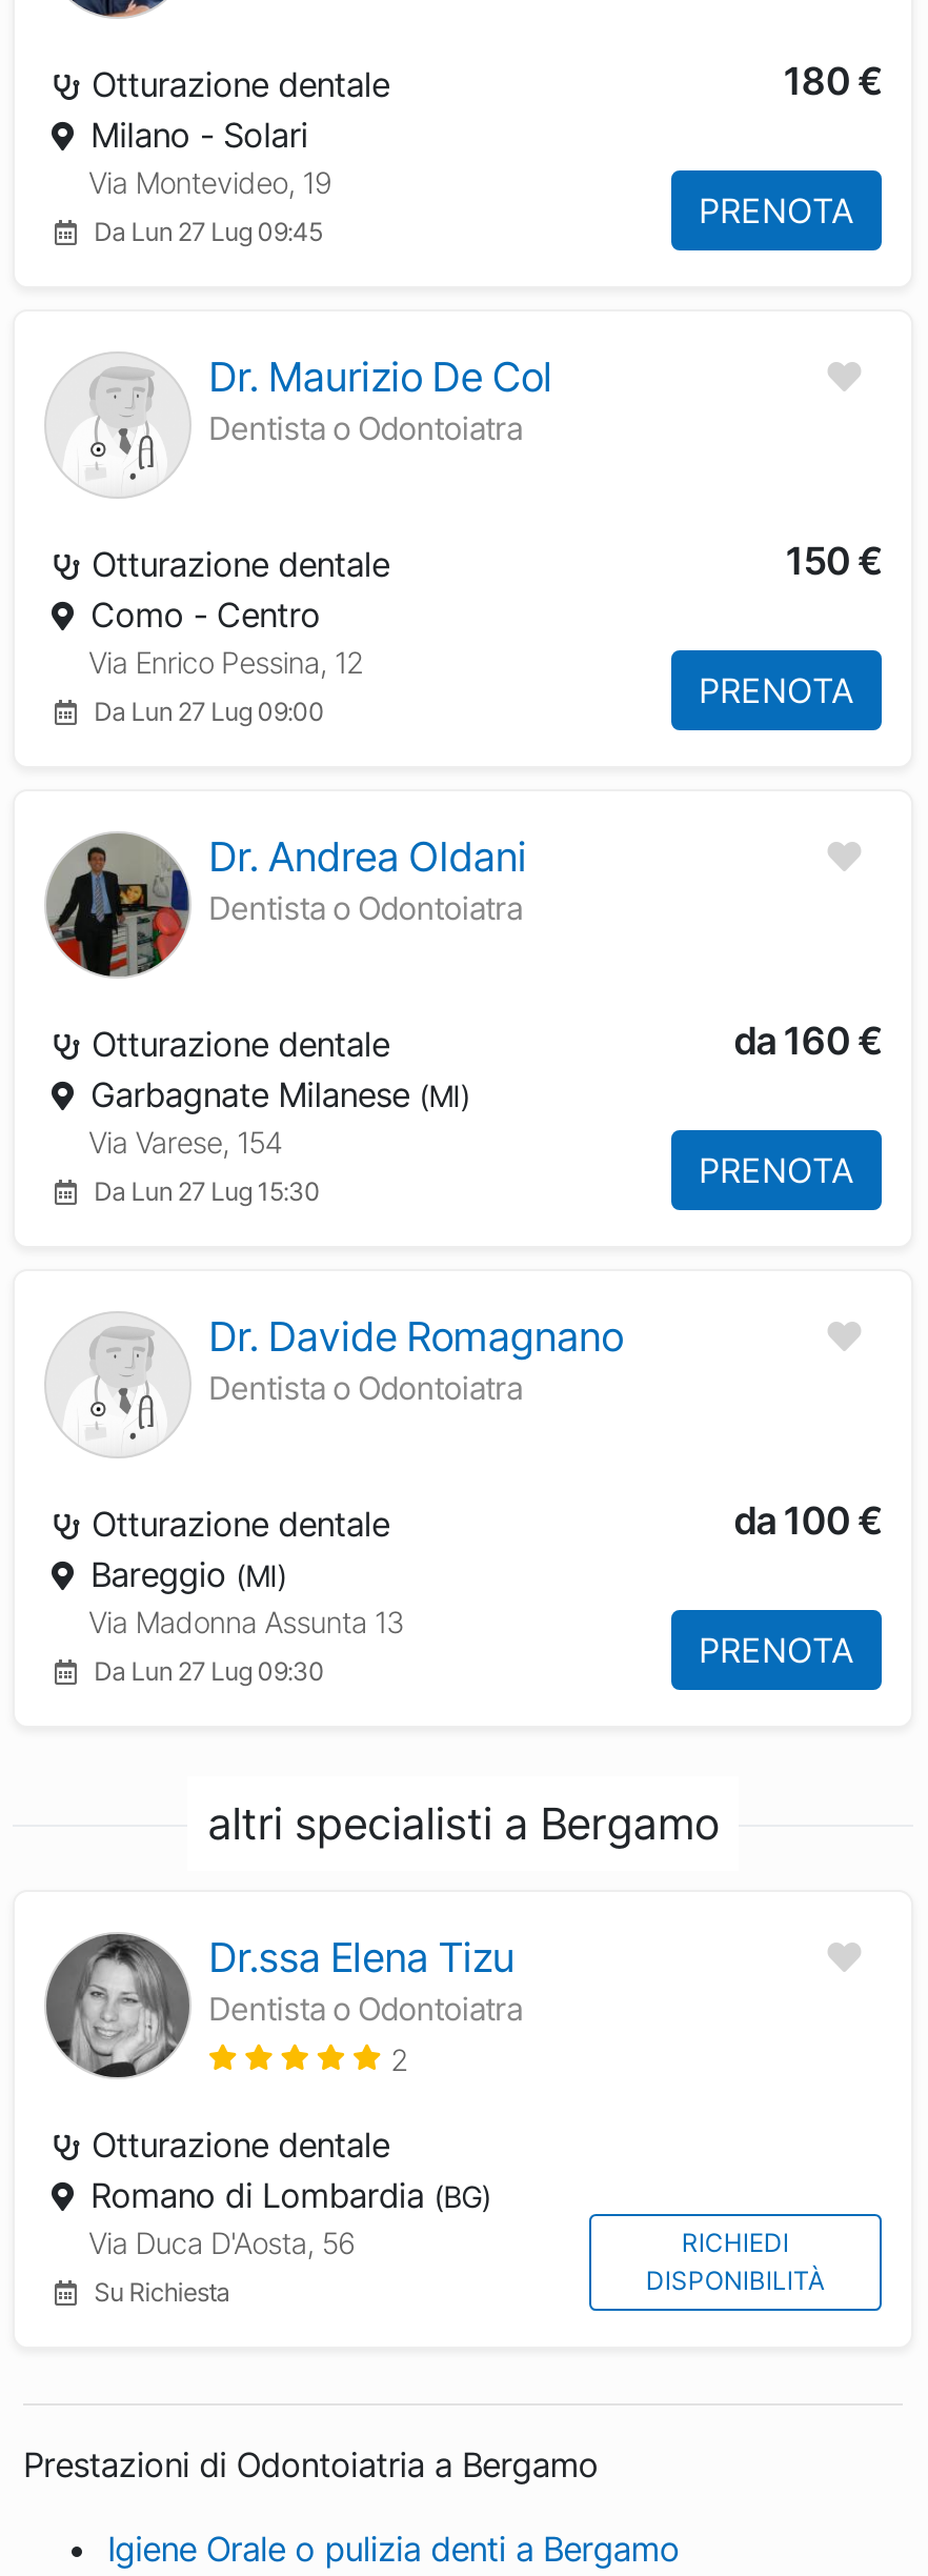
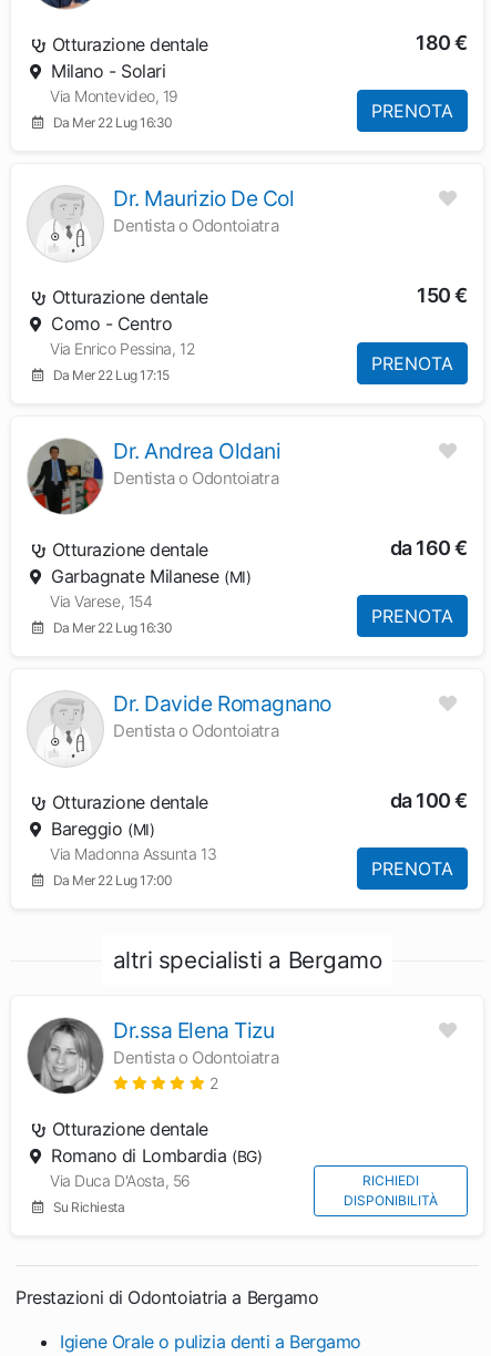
- Da Lun 27 Lug 09:45
+ Da Mer 22 Lug 16:30

- Da Lun 27 Lug 09:00
+ Da Mer 22 Lug 17:15

- Da Lun 27 Lug 15:30
+ Da Mer 22 Lug 16:30

- Da Lun 27 Lug 09:30
+ Da Mer 22 Lug 17:00
